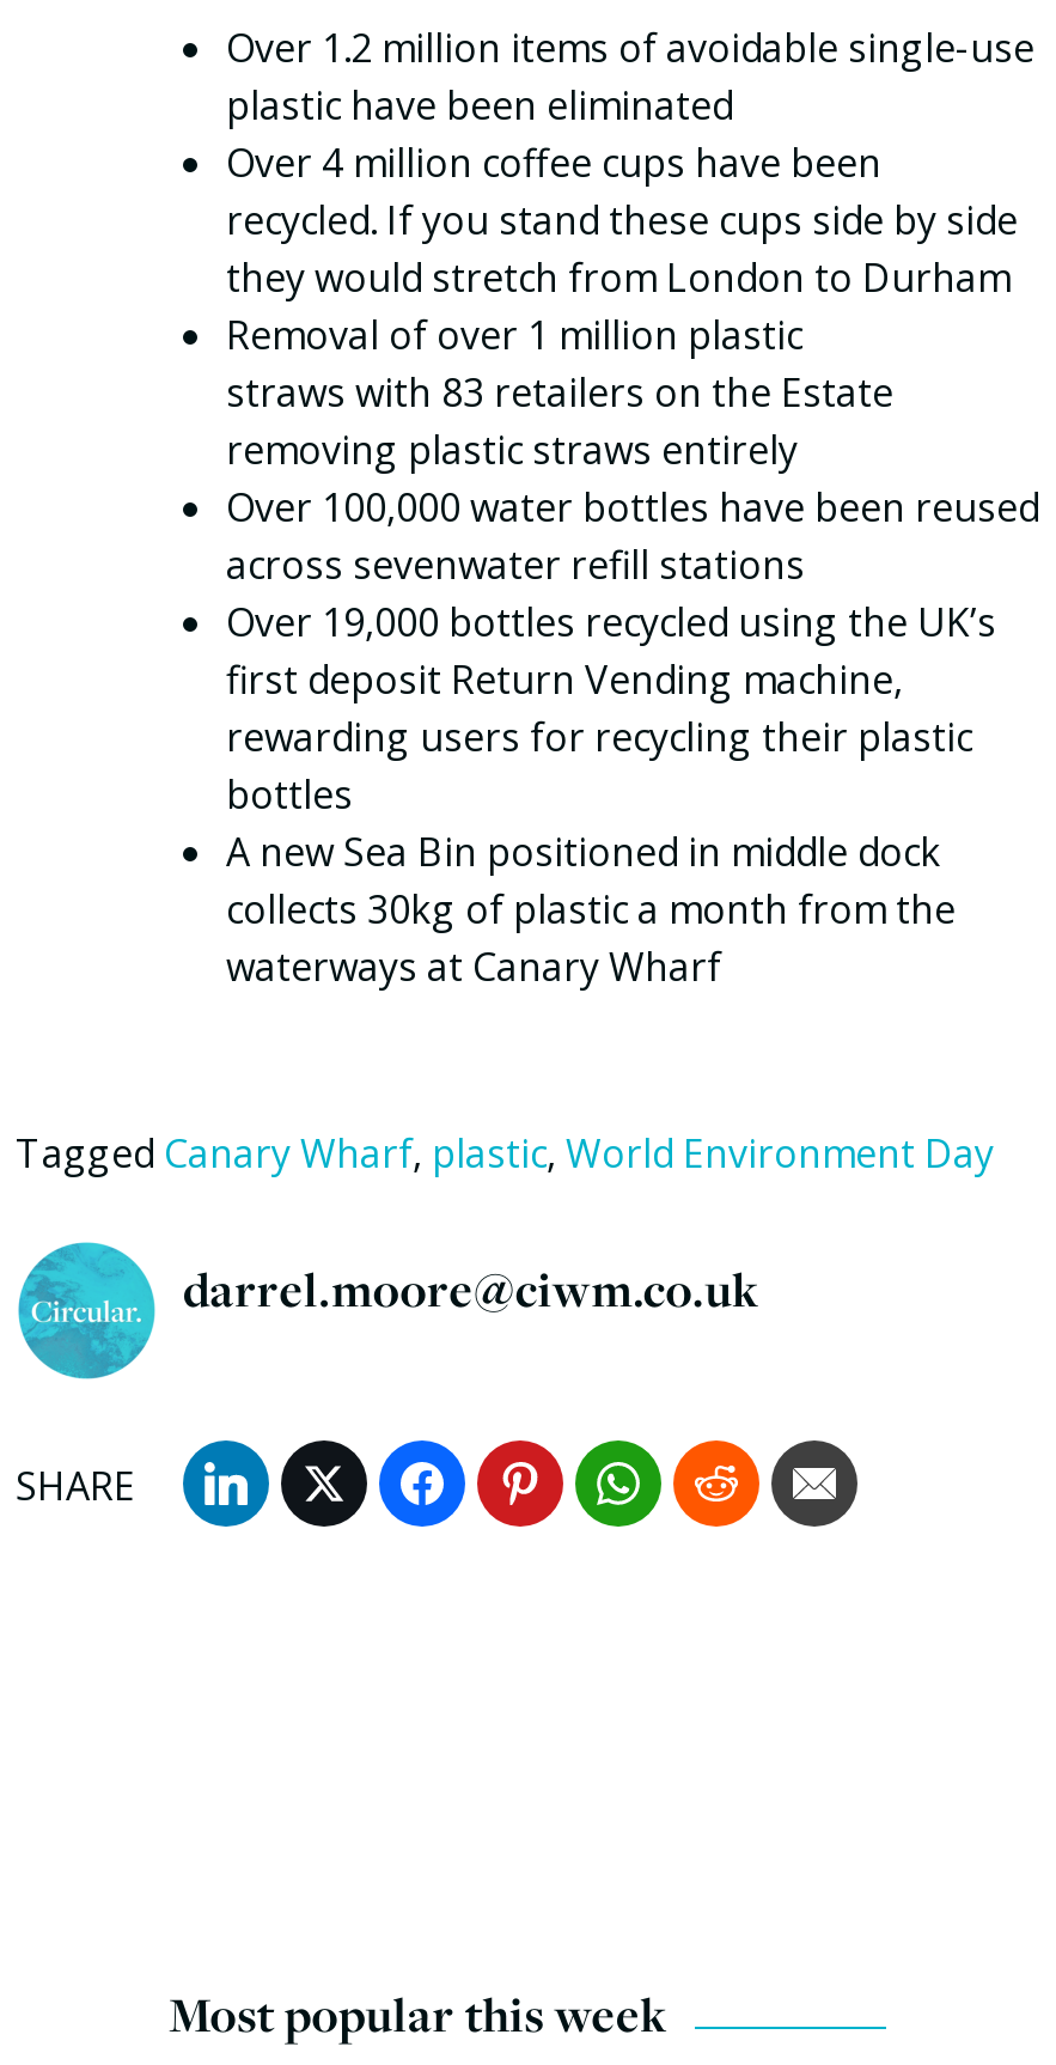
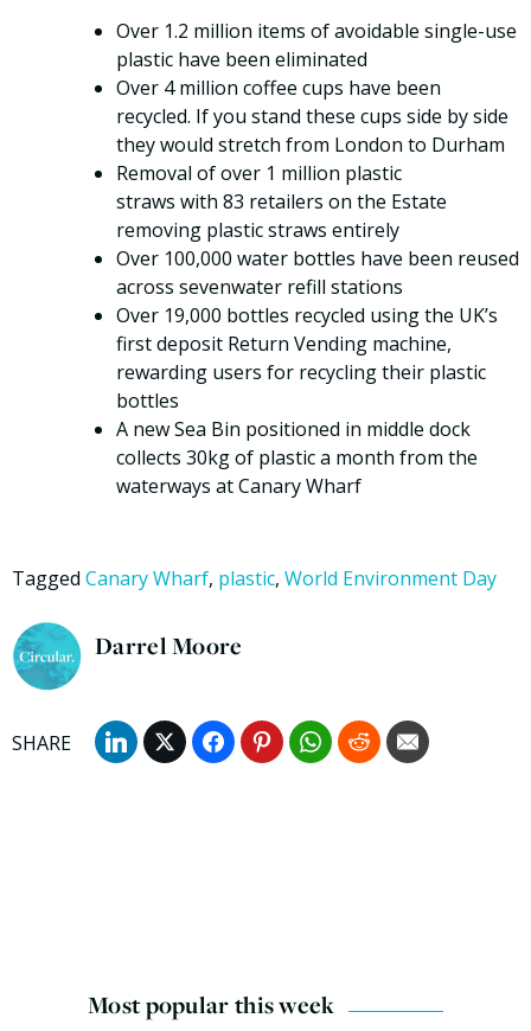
- darrel.moore@ciwm.co.uk
+ Darrel Moore
